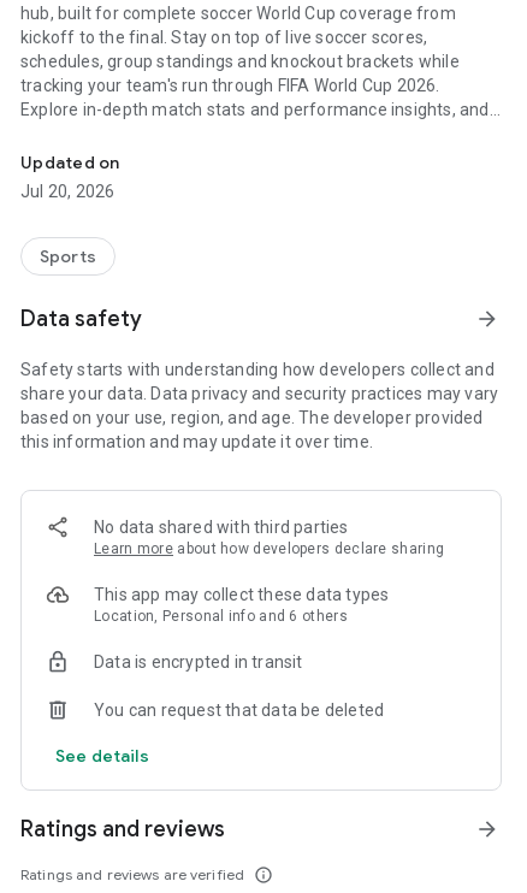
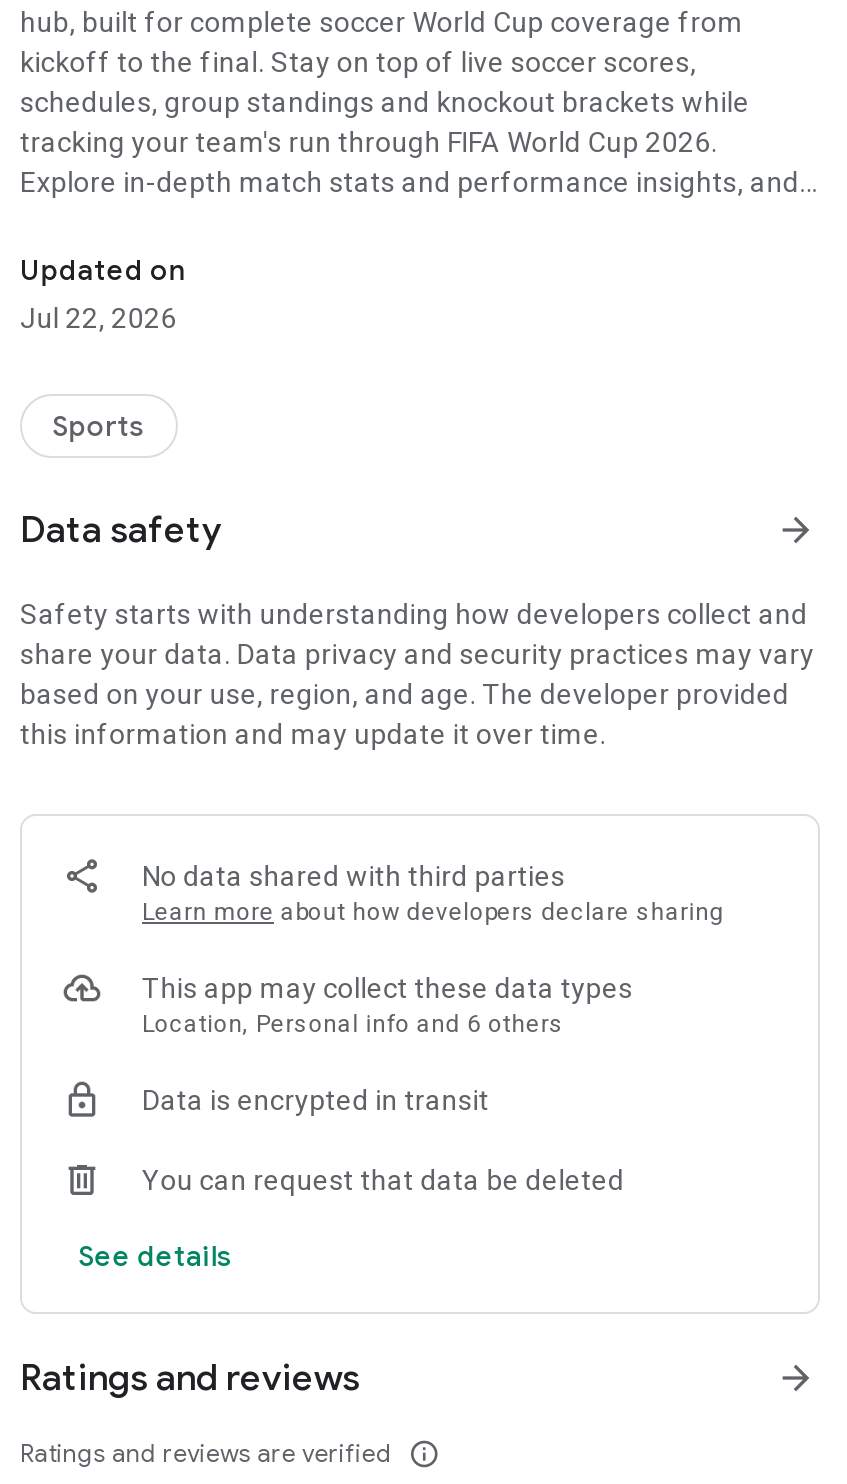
- Jul 20, 2026
+ Jul 22, 2026
